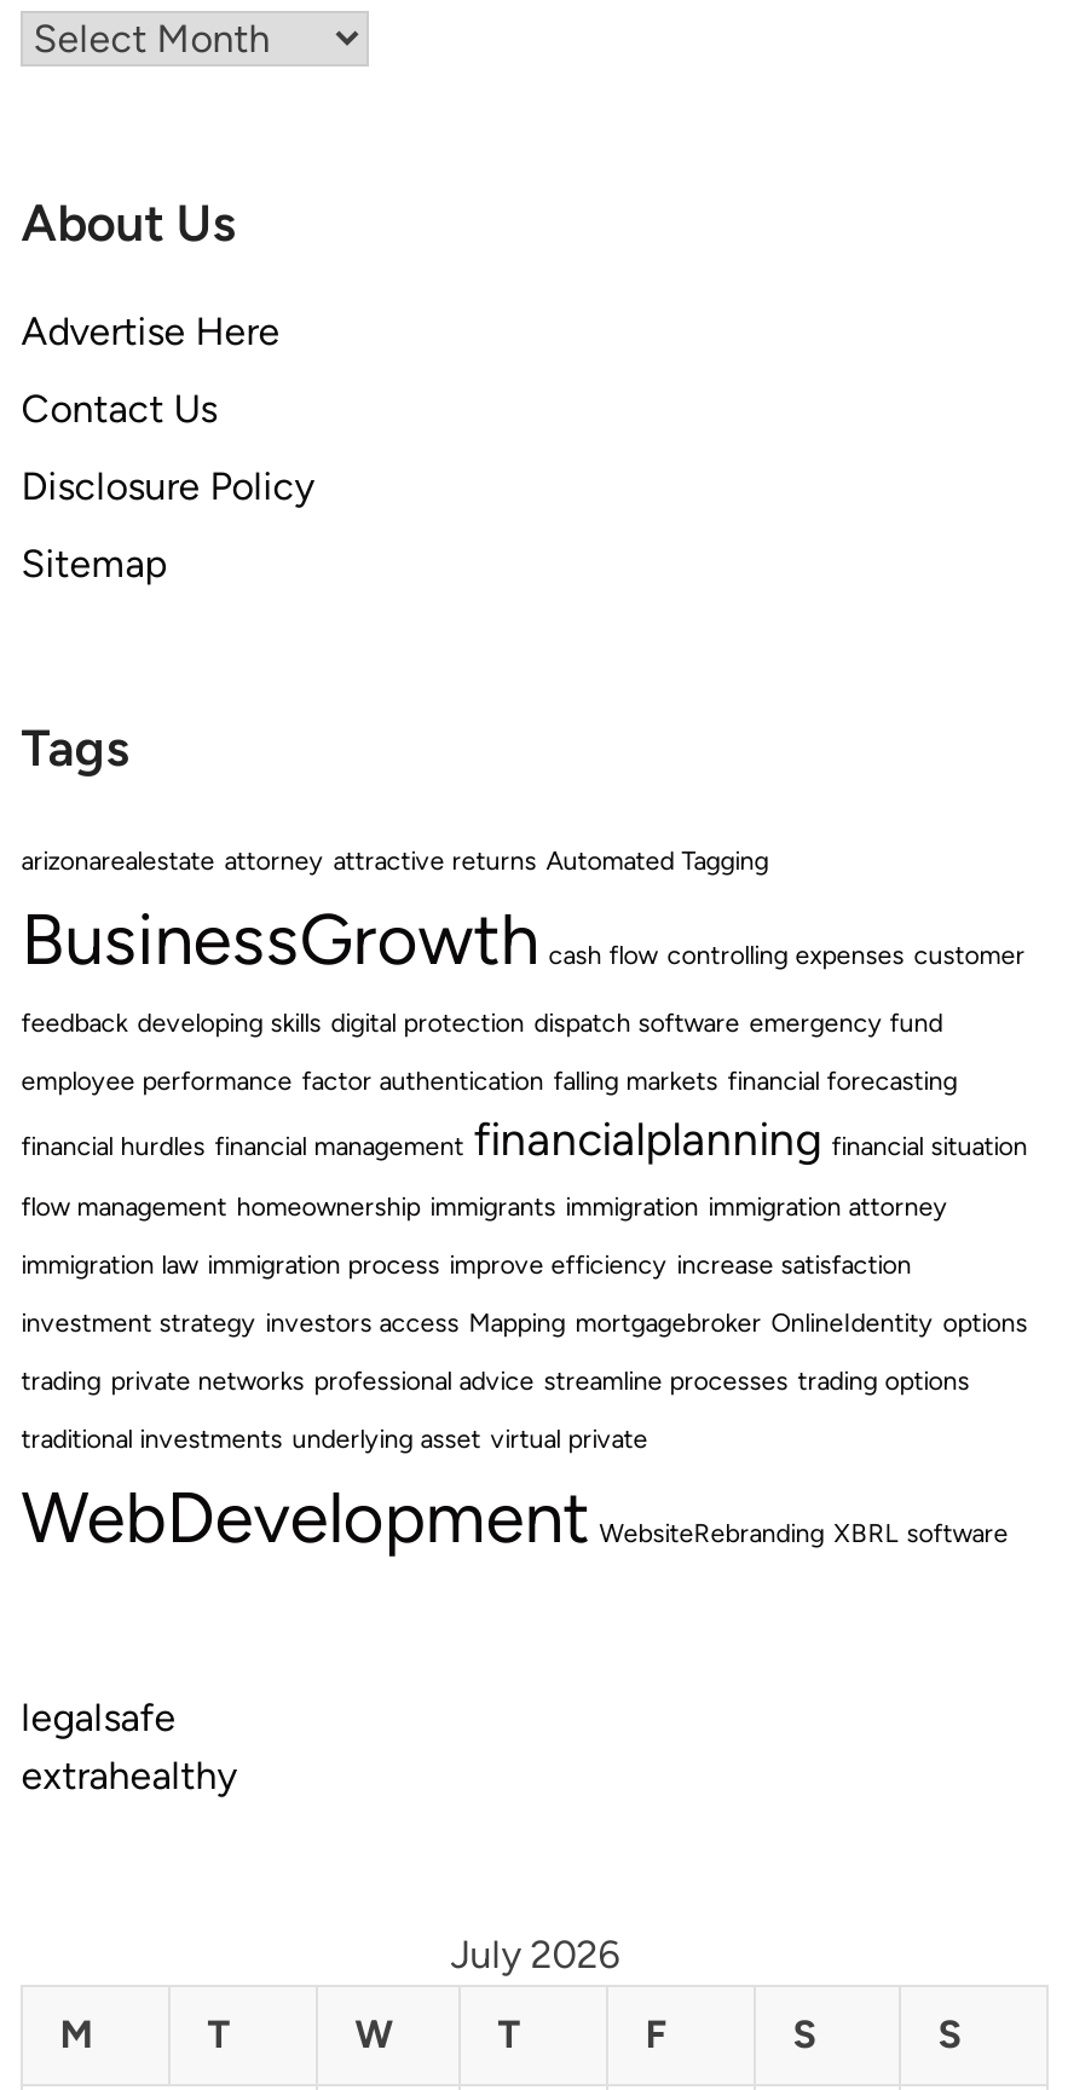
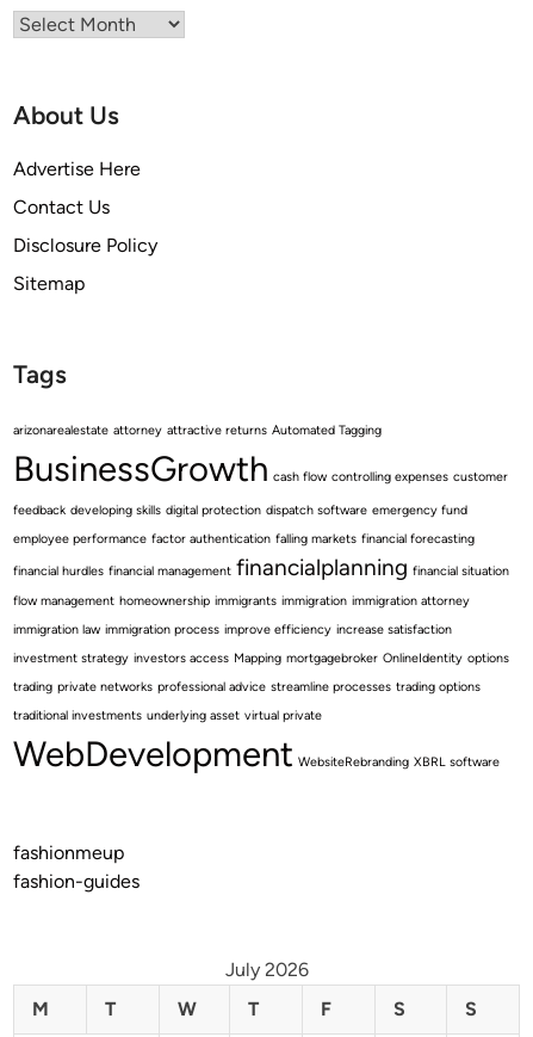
- legalsafe
- extrahealthy
+ fashionmeup
+ fashion-guides
